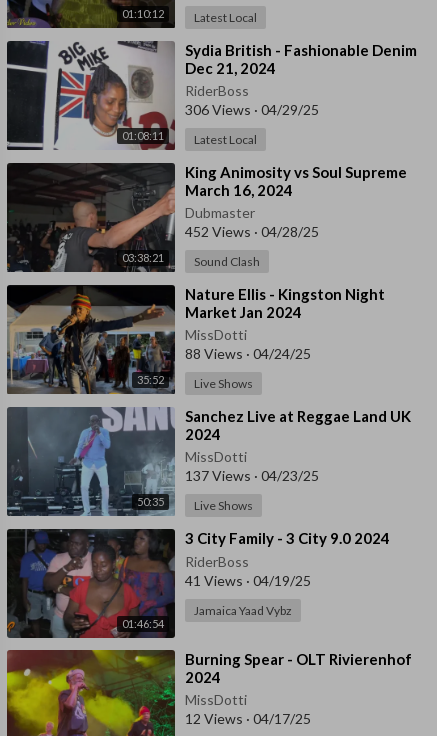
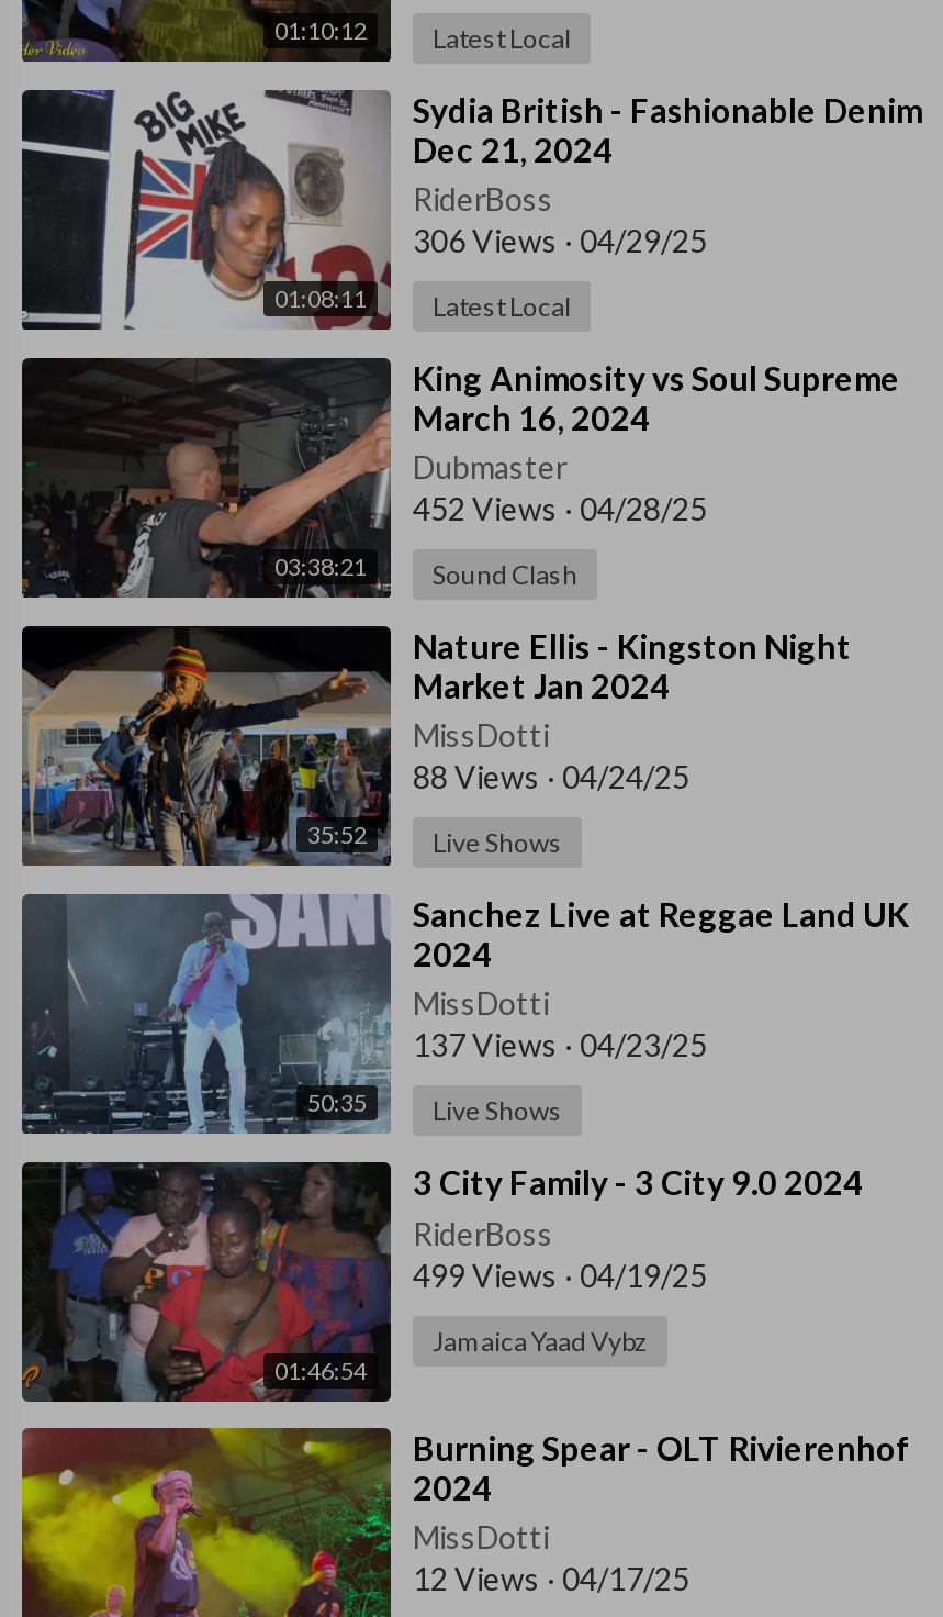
- 41 Views · 04/19/25
+ 499 Views · 04/19/25
